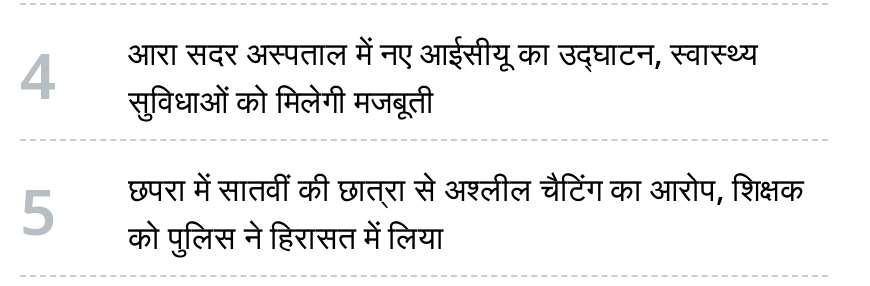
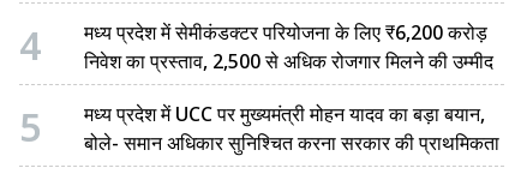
- आरा सदर अस्पताल में नए आईसीयू का उद्घाटन, स्वास्थ्य
- सुविधाओं को मिलेगी मजबूती
+ मध्य प्रदेश में सेमीकंडक्टर परियोजना के लिए ₹6,200 करोड़
+ निवेश का प्रस्ताव, 2,500 से अधिक रोजगार मिलने की उम्मीद

- छपरा में सातवीं की छात्रा से अश्लील चैटिंग का आरोप, शिक्षक
- को पुलिस ने हिरासत में लिया
+ मध्य प्रदेश में UCC पर मुख्यमंत्री मोहन यादव का बड़ा बयान,
+ बोले- समान अधिकार सुनिश्चित करना सरकार की प्राथमिकता
